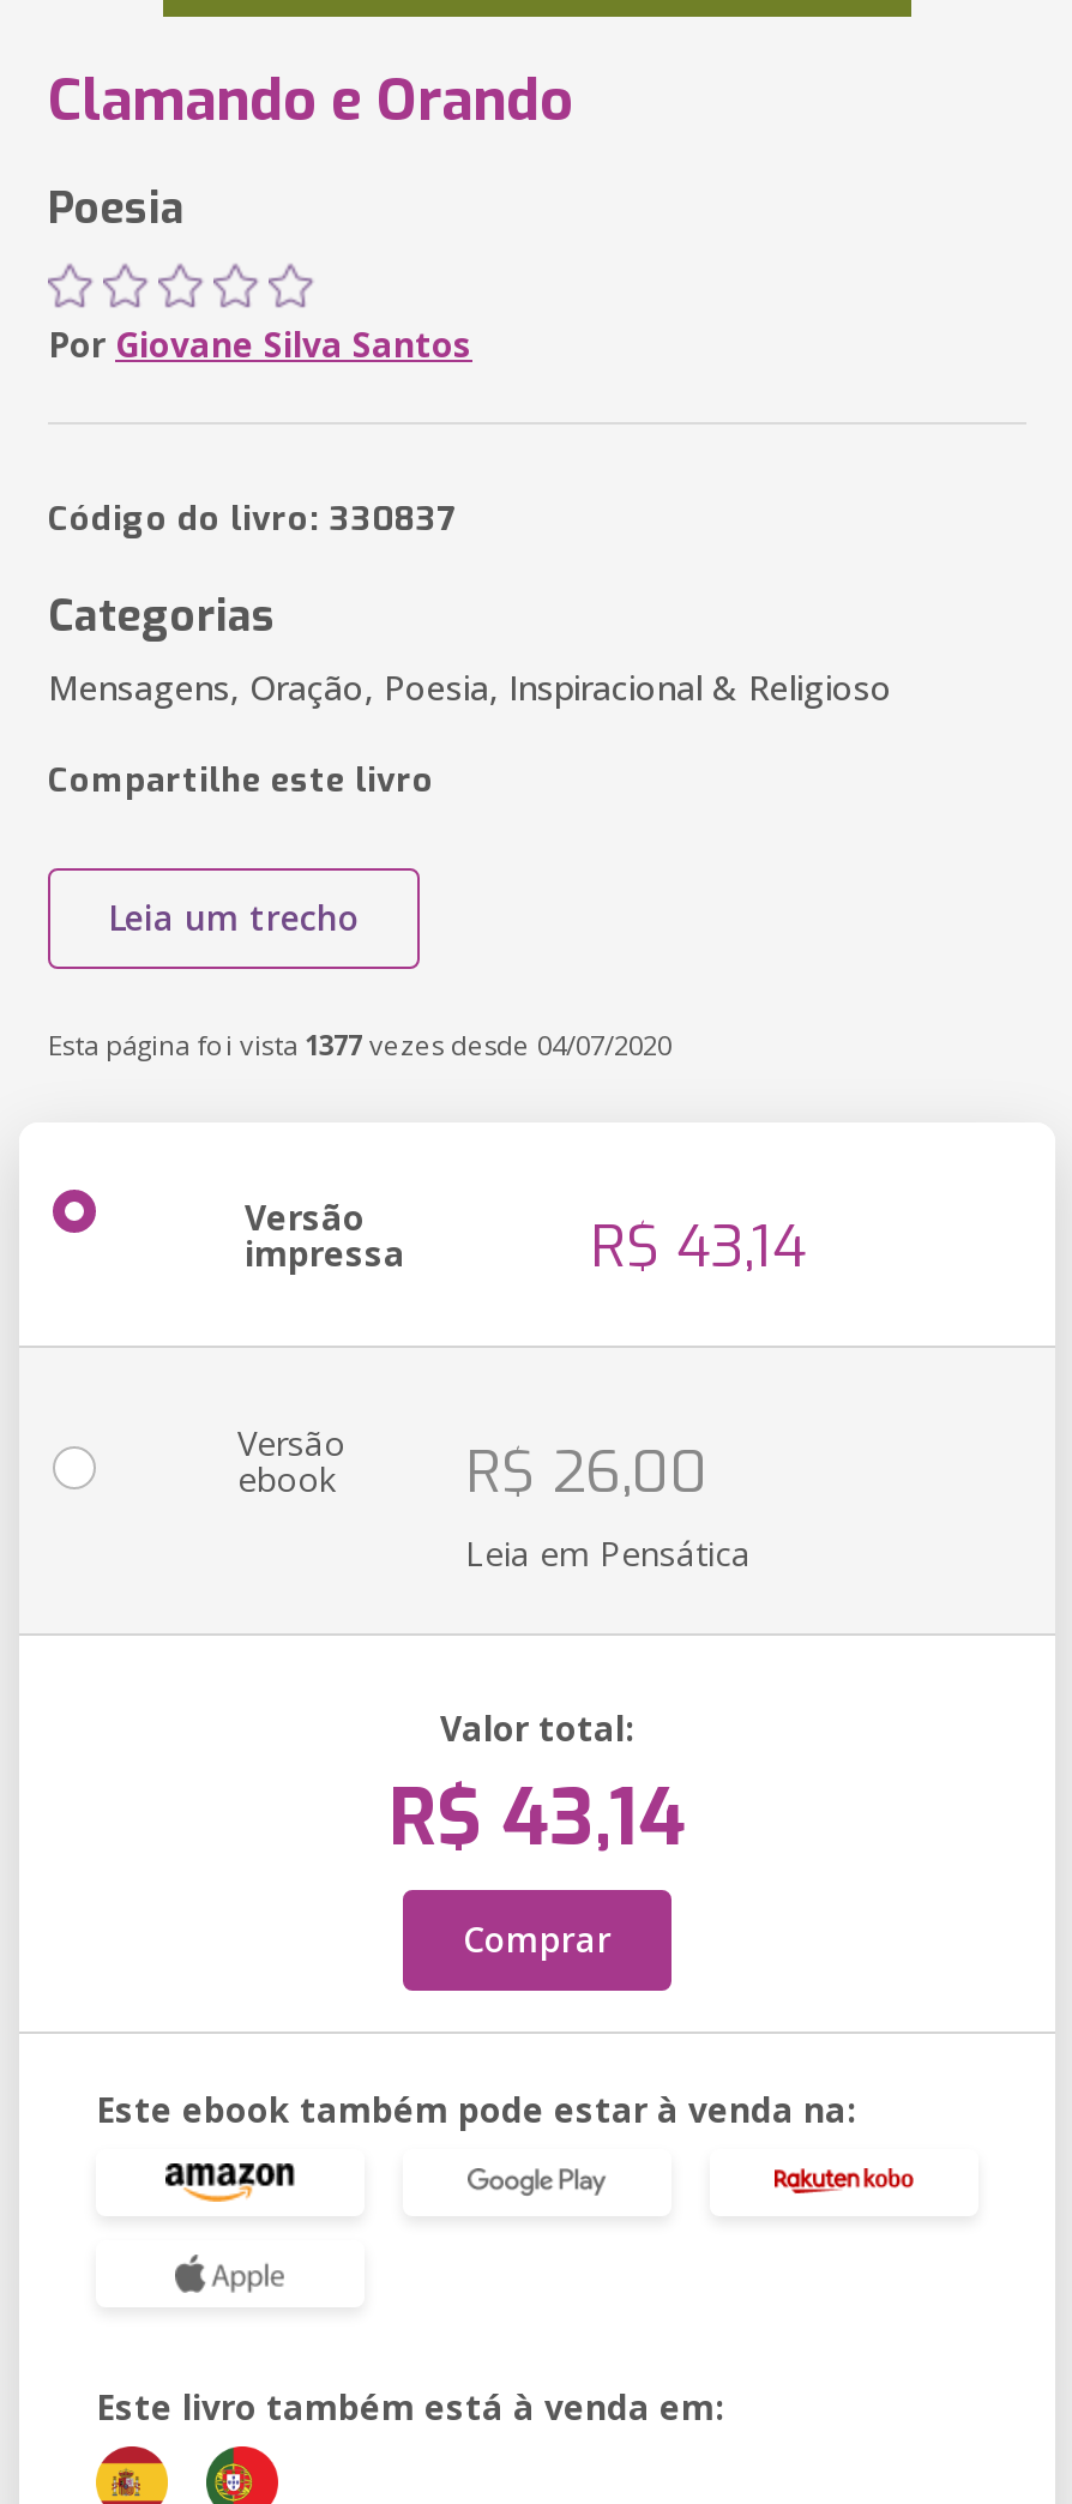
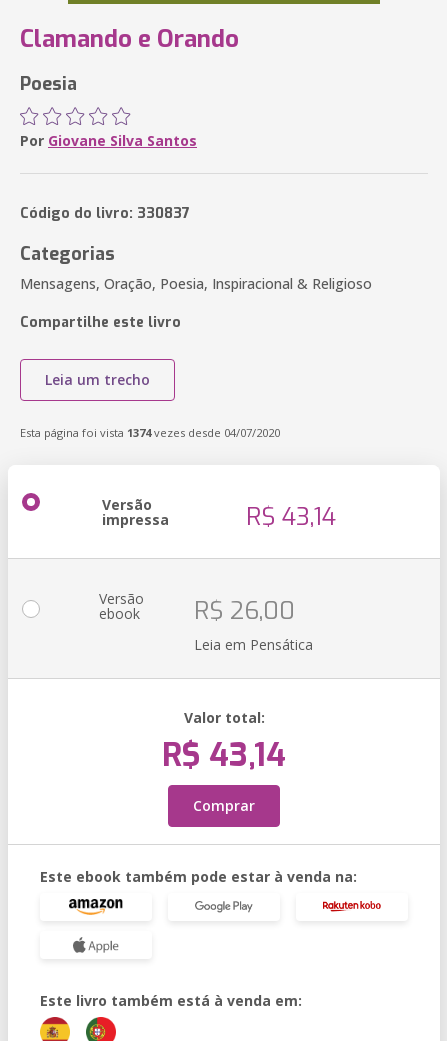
- Esta página foi vista 1377 vezes desde 04/07/2020
+ Esta página foi vista 1374 vezes desde 04/07/2020
